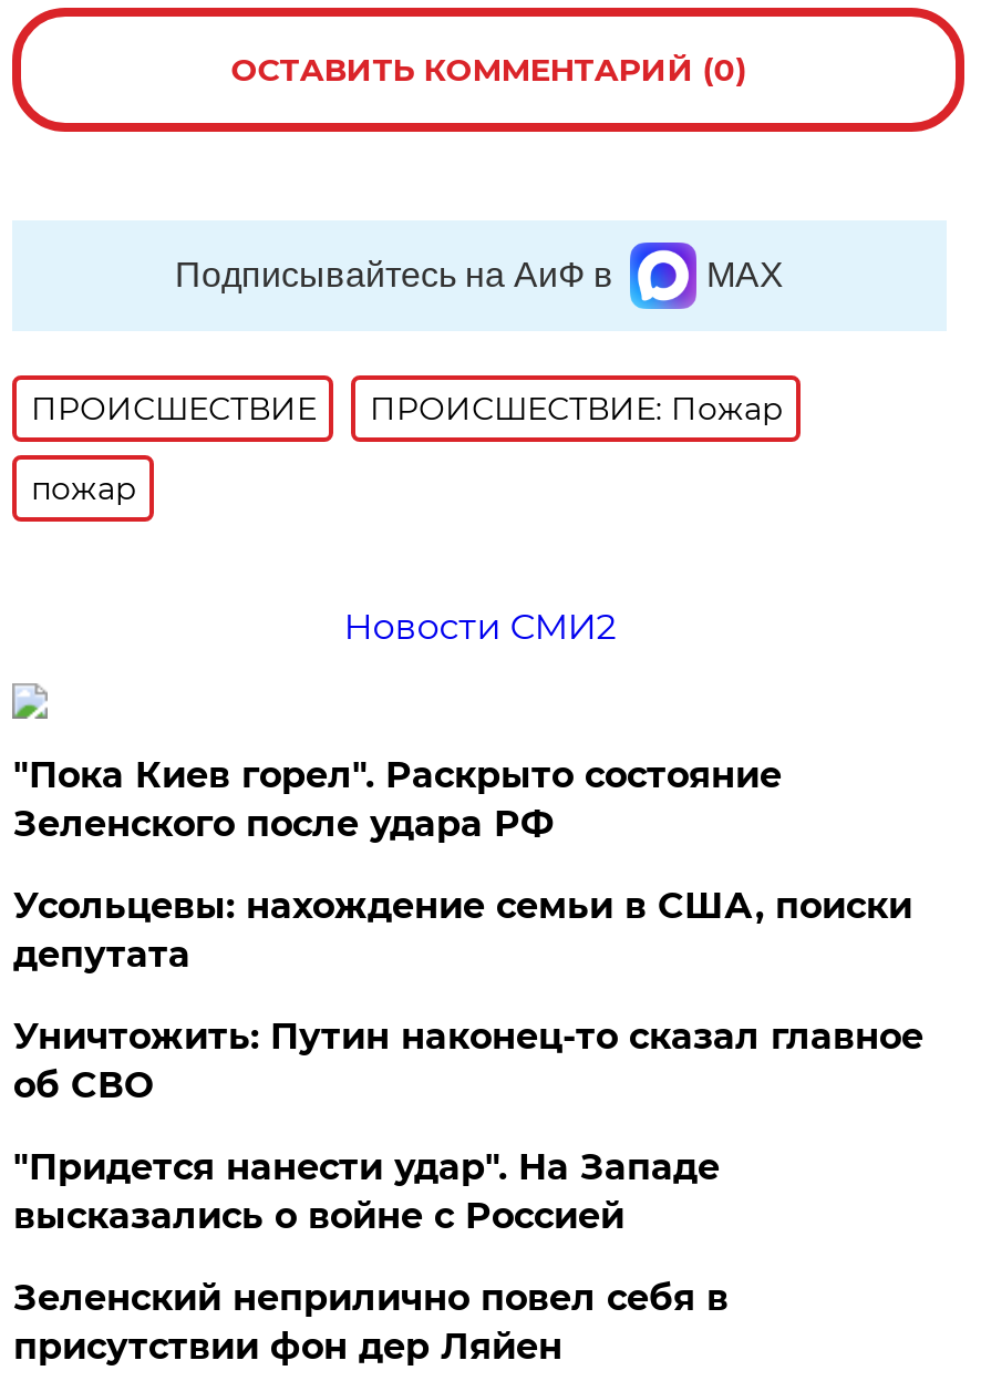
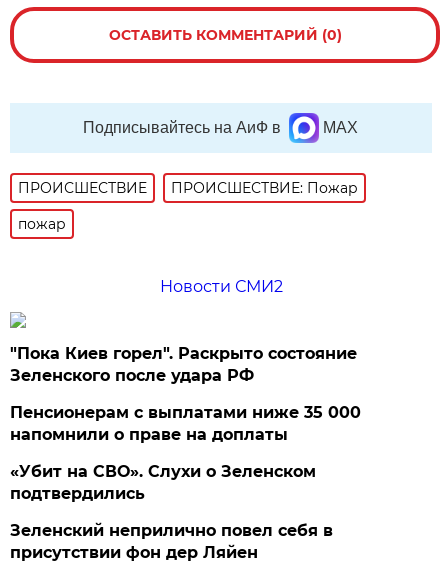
- Усольцевы: нахождение семьи в США, поиски
- депутата
- Уничтожить: Путин наконец-то сказал главное
- об СВО
- "Придется нанести удар". На Западе
- высказались о войне с Россией
+ Пенсионерам с выплатами ниже 35 000
+ напомнили о праве на доплаты
+ «Убит на СВО». Слухи о Зеленском
+ подтвердились
